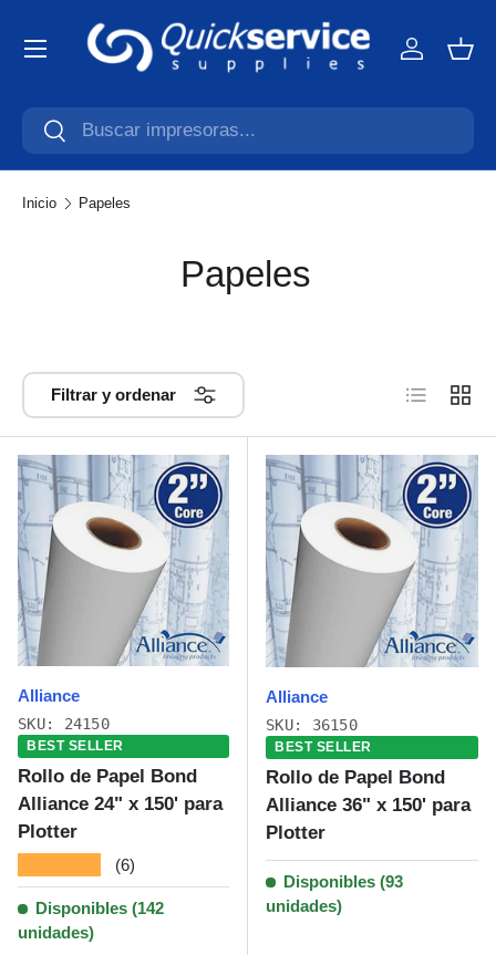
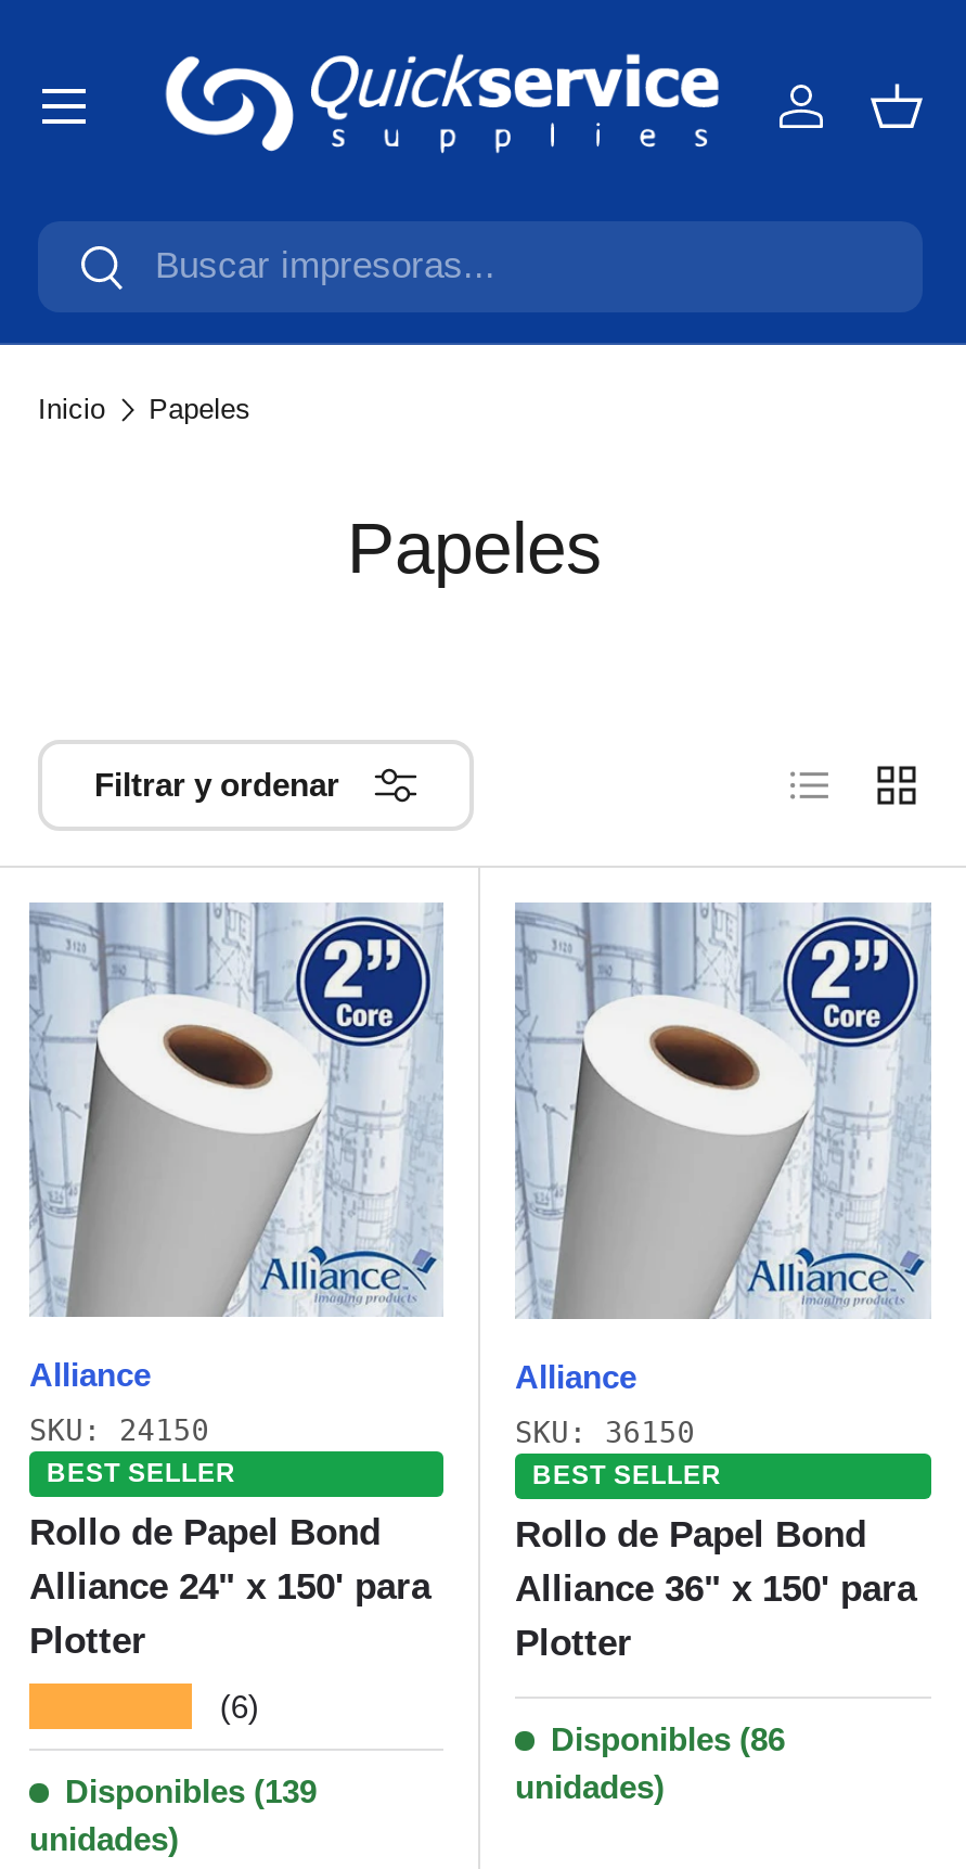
- Disponibles (93
+ Disponibles (86

- Disponibles (142
+ Disponibles (139
